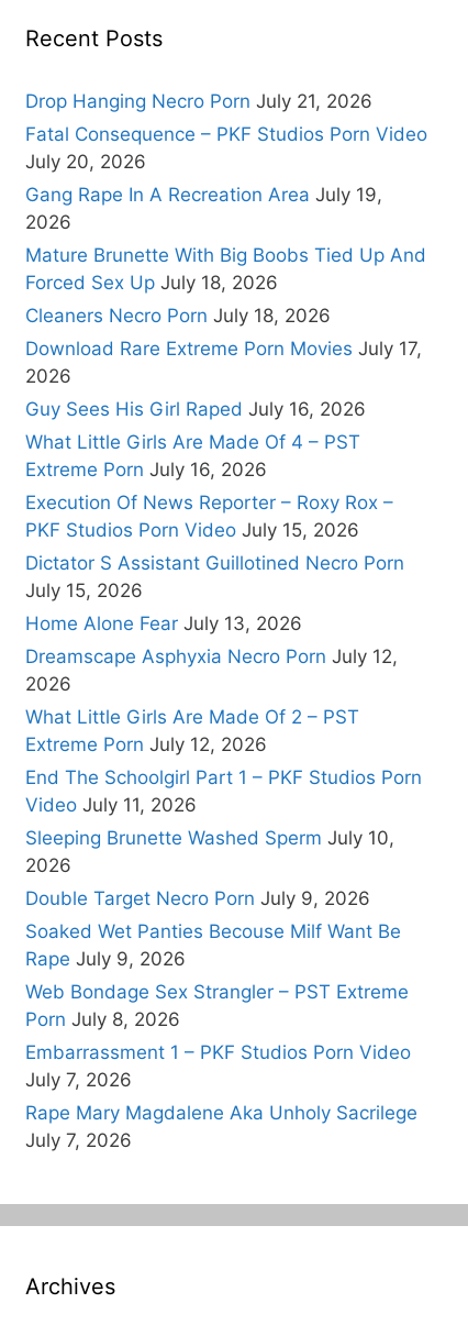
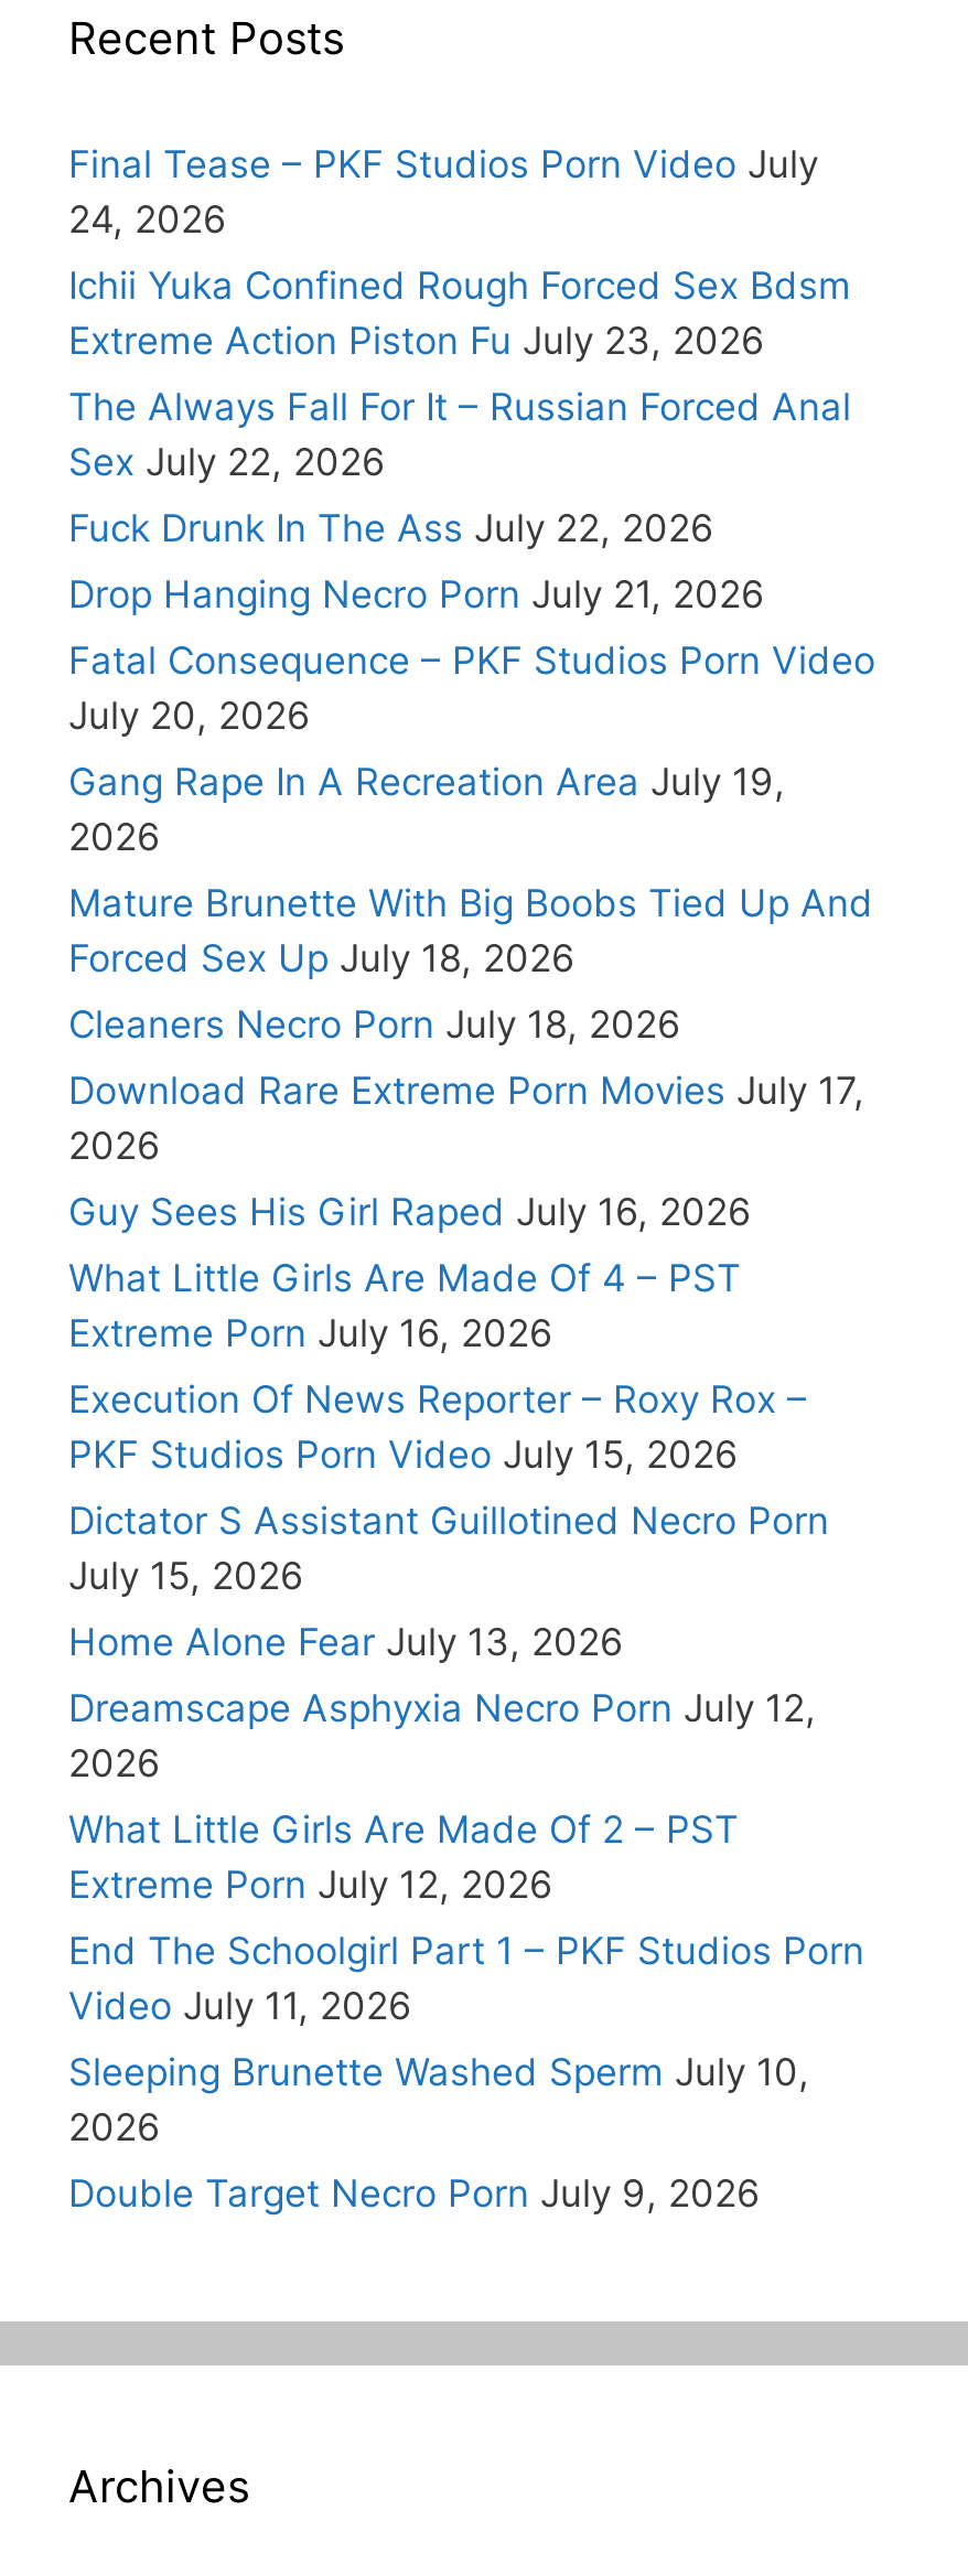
+ Final Tease – PKF Studios Porn Video July
+ 24, 2026
+ Ichii Yuka Confined Rough Forced Sex Bdsm
+ Extreme Action Piston Fu July 23, 2026
+ The Always Fall For It – Russian Forced Anal
+ Sex July 22, 2026
+ Fuck Drunk In The Ass July 22, 2026

moved down: Drop Hanging Necro Porn July 21, 2026 | Fatal Consequence – PKF Studios Porn Video | July 20, 2026 | ... | 2026 | Double Target Necro Porn July 9, 2026

- Soaked Wet Panties Becouse Milf Want Be
- Rape July 9, 2026
- Web Bondage Sex Strangler – PST Extreme
- Porn July 8, 2026
- Embarrassment 1 – PKF Studios Porn Video
- July 7, 2026
- Rape Mary Magdalene Aka Unholy Sacrilege
- July 7, 2026
